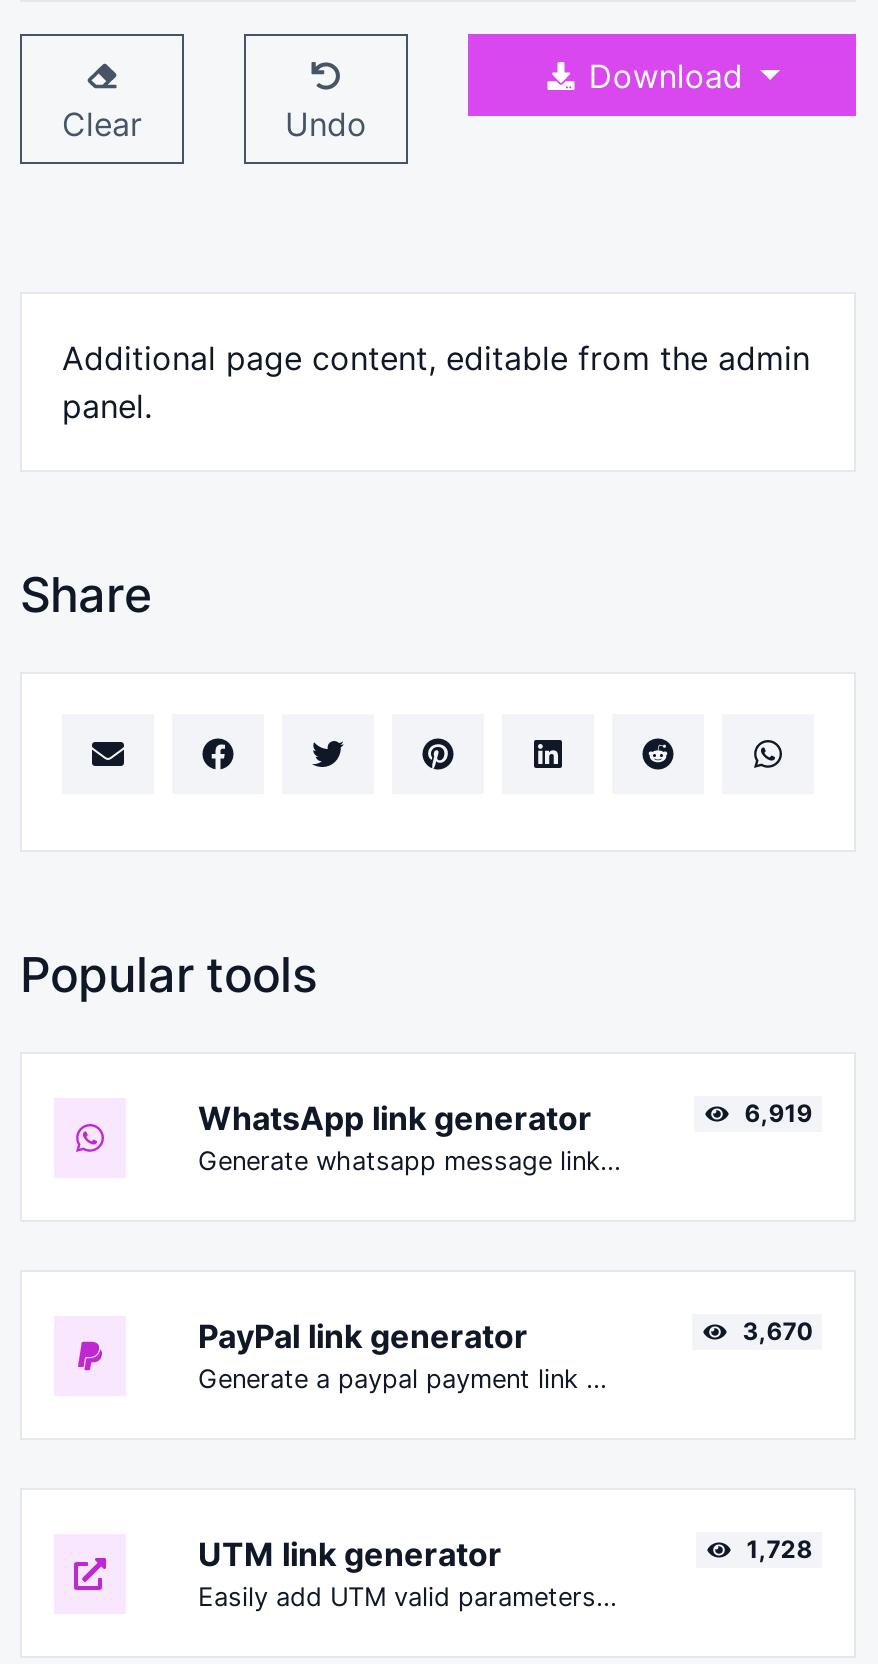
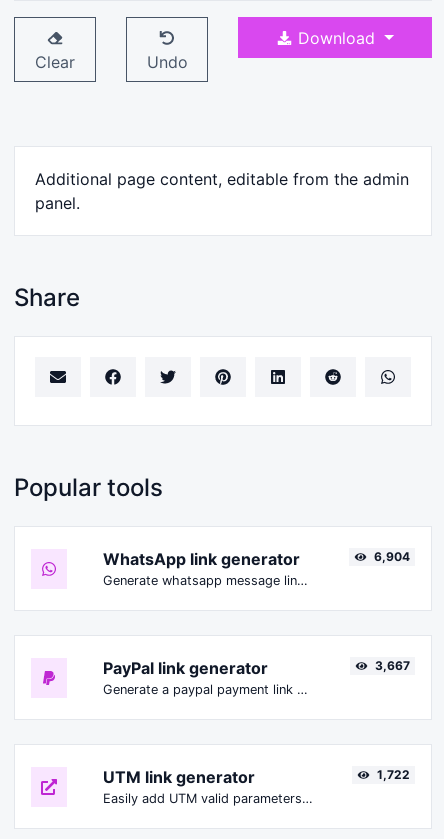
- 6,919
+ 6,904

- 3,670
+ 3,667

- 1,728
+ 1,722
